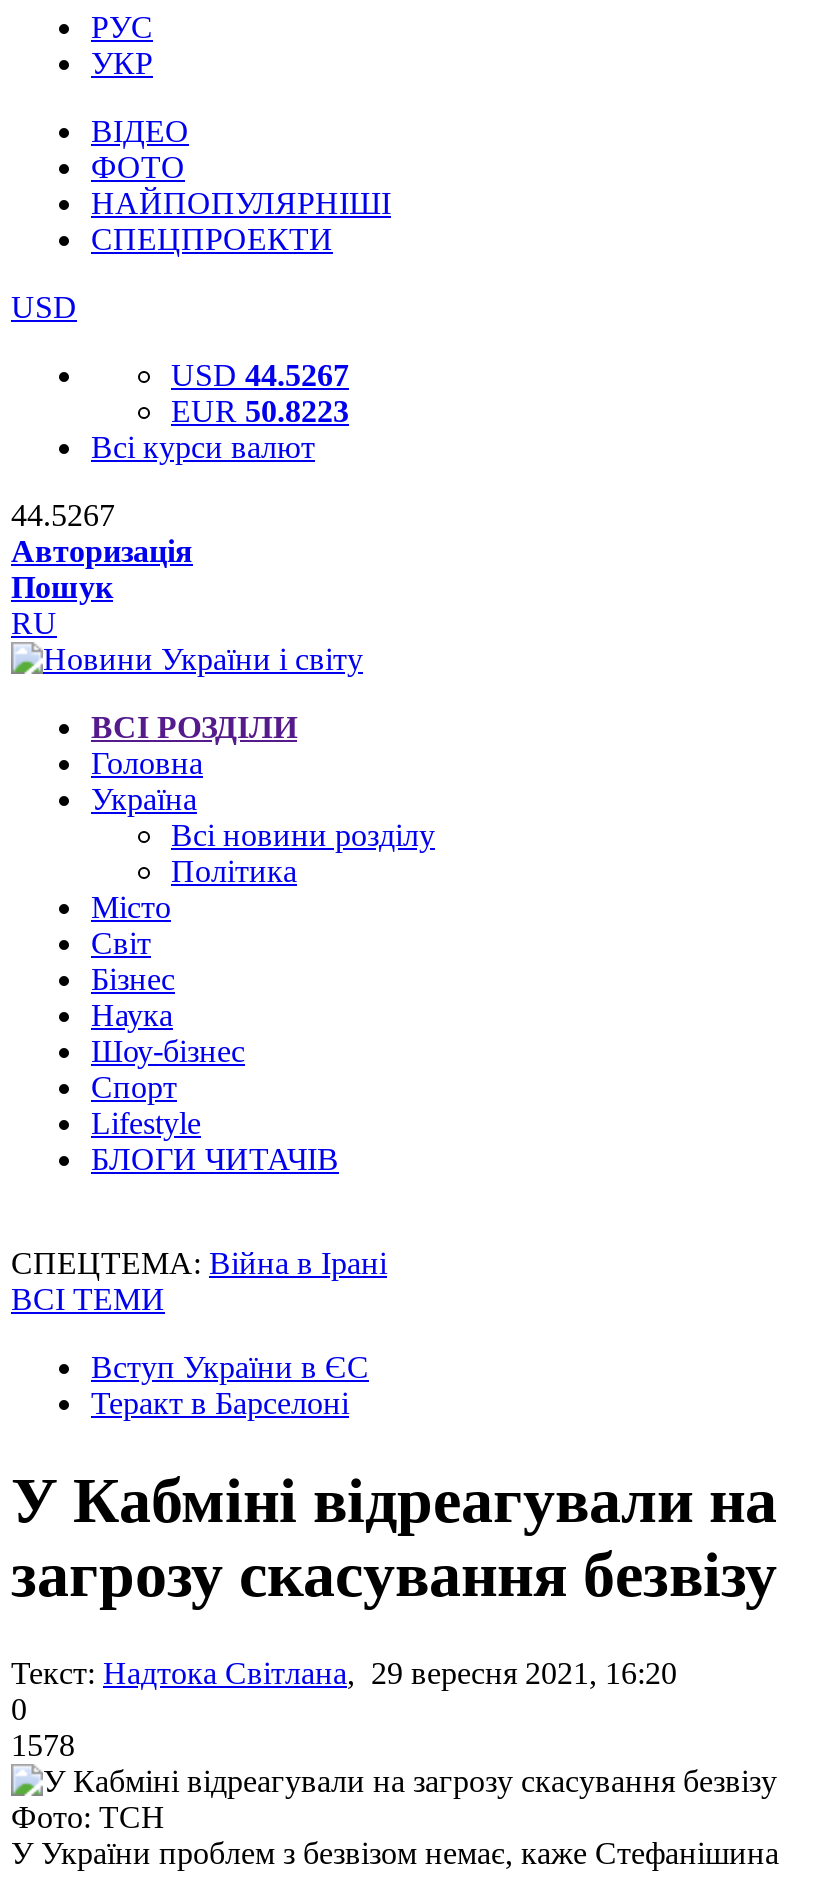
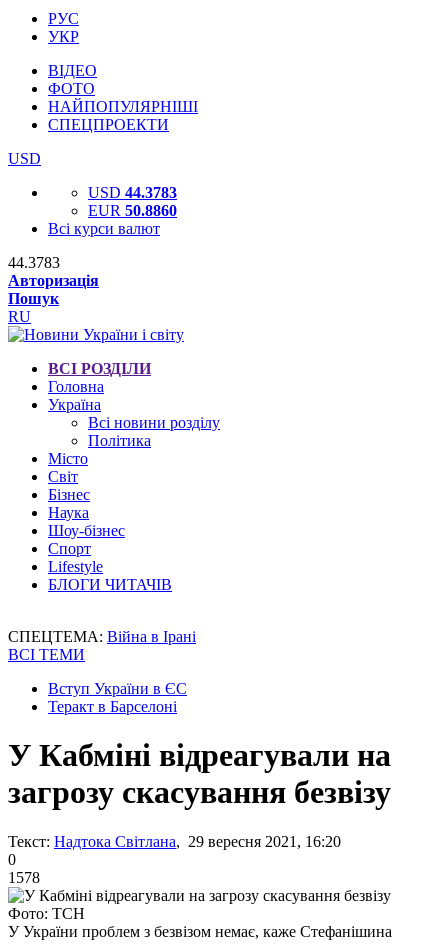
- USD 44.5267
+ USD 44.3783

- EUR 50.8223
+ EUR 50.8860

- 44.5267
+ 44.3783
